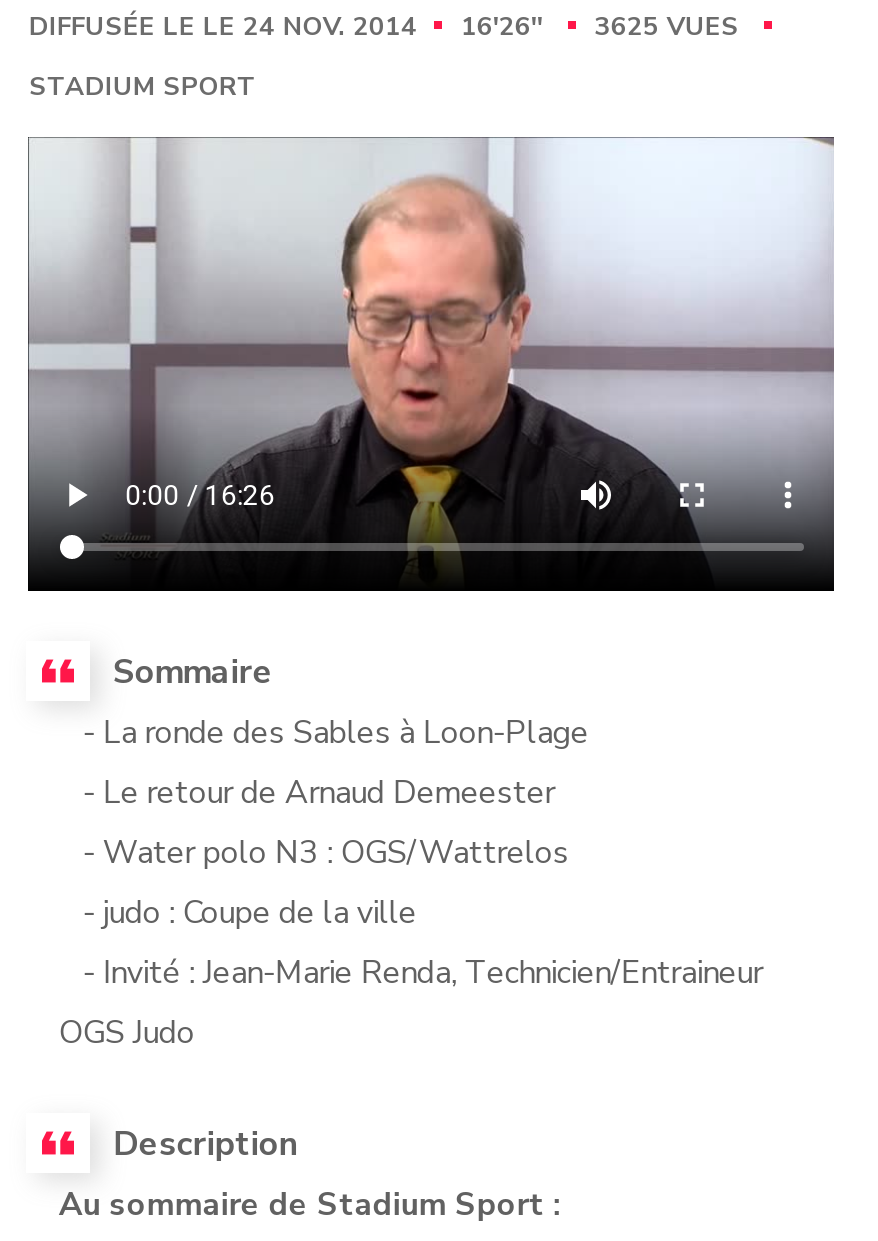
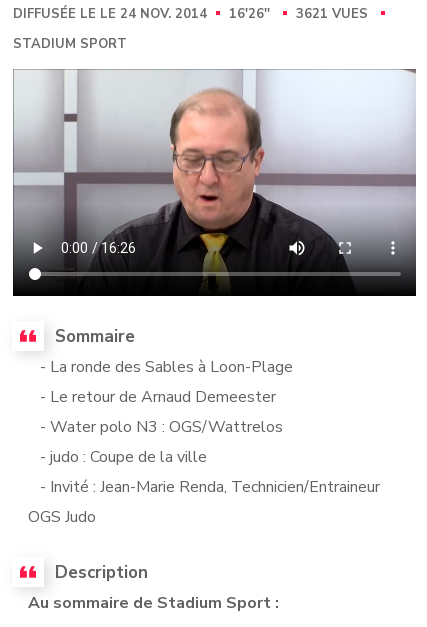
- DIFFUSÉE LE LE 24 NOV. 2014 16'26'' 3625 VUES
+ DIFFUSÉE LE LE 24 NOV. 2014 16'26'' 3621 VUES
